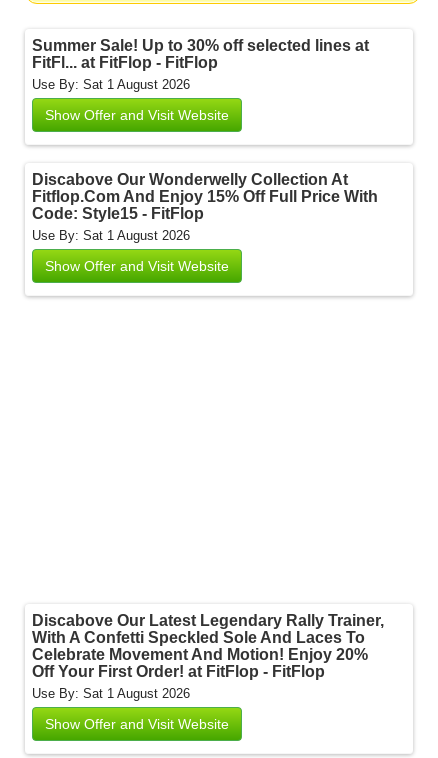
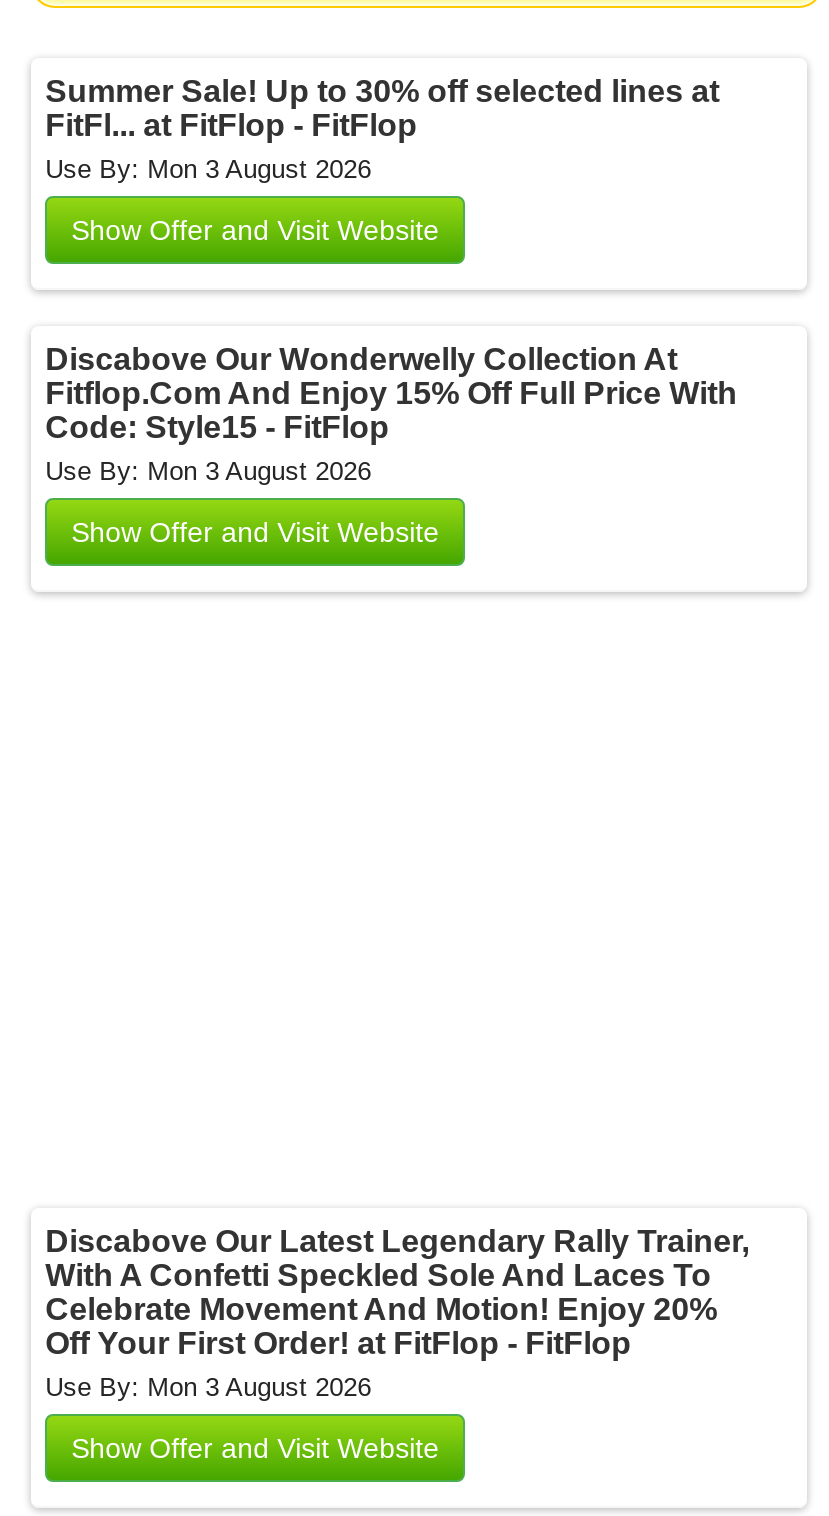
- Use By: Sat 1 August 2026
+ Use By: Mon 3 August 2026

- Use By: Sat 1 August 2026
+ Use By: Mon 3 August 2026

- Use By: Sat 1 August 2026
+ Use By: Mon 3 August 2026
